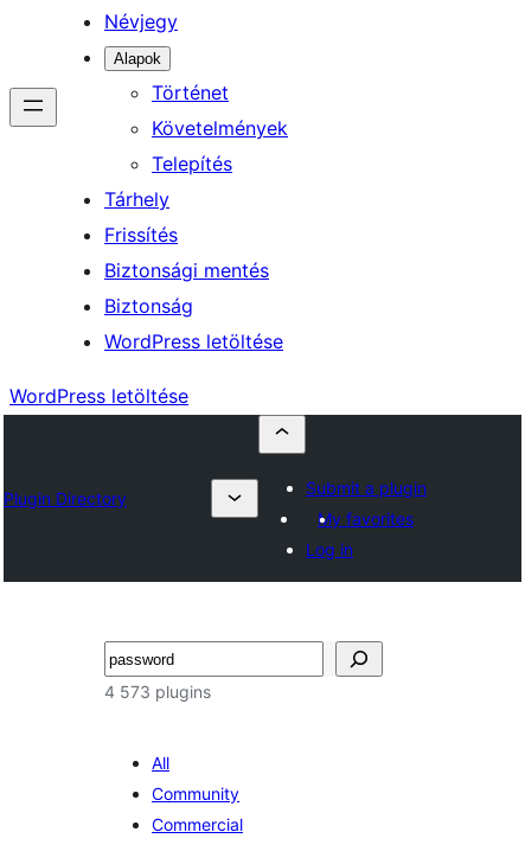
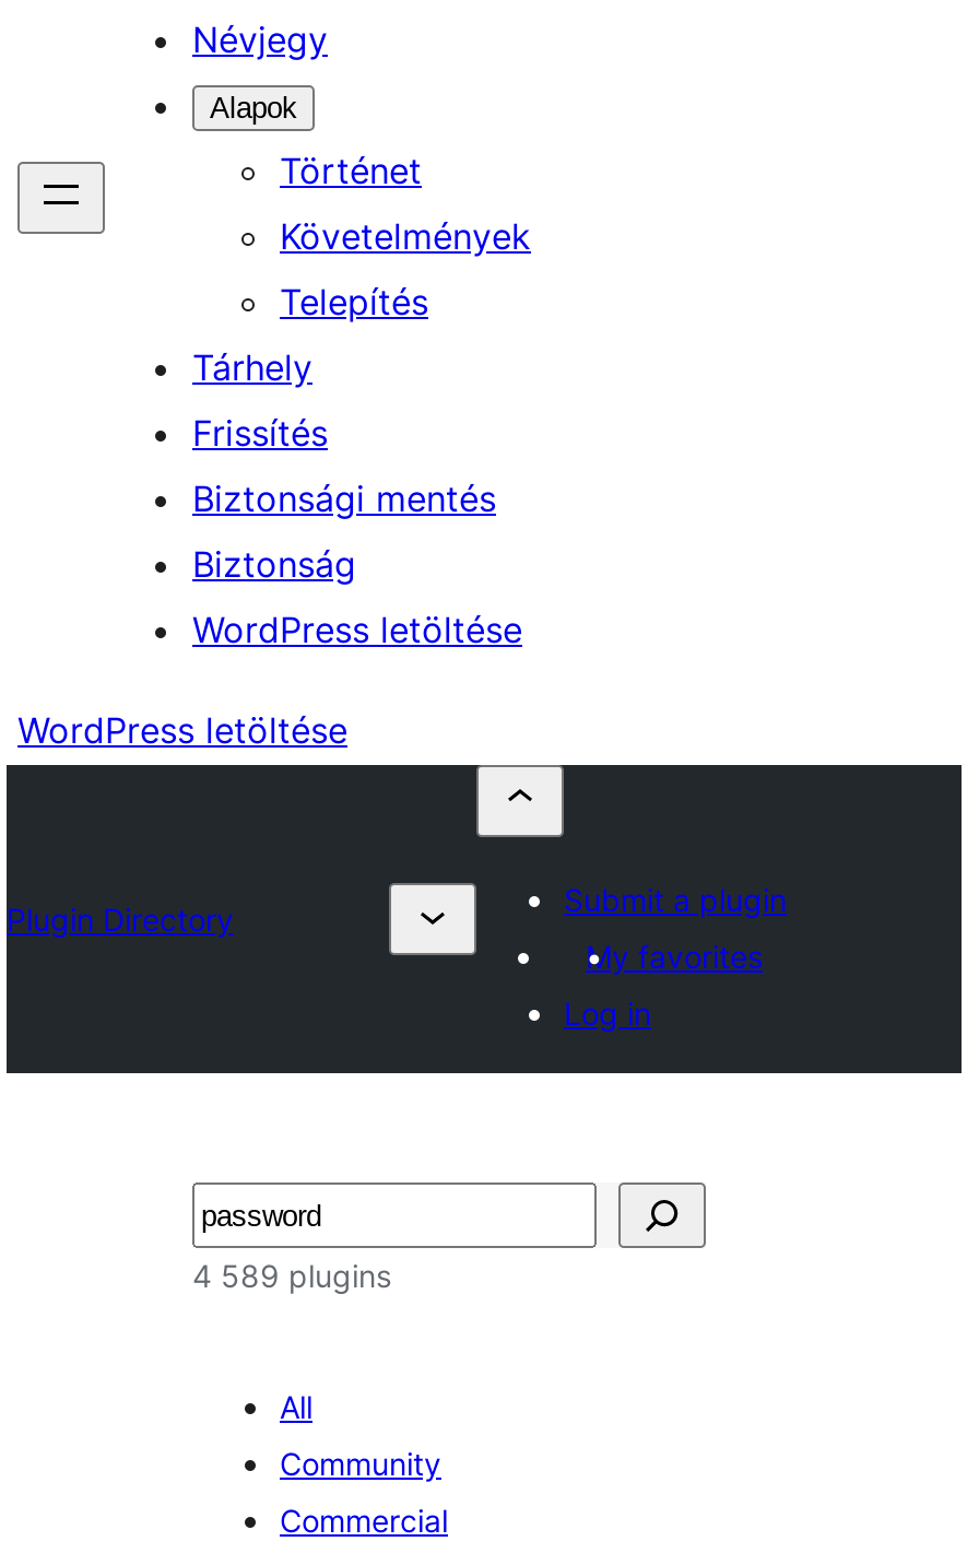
- 4 573 plugins
+ 4 589 plugins
